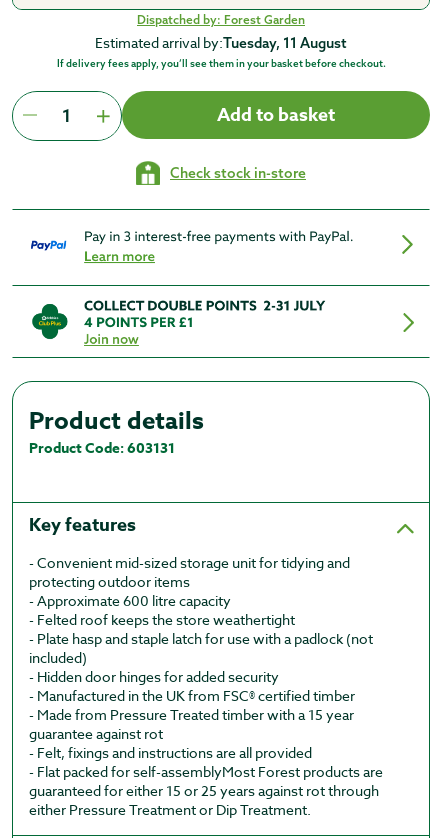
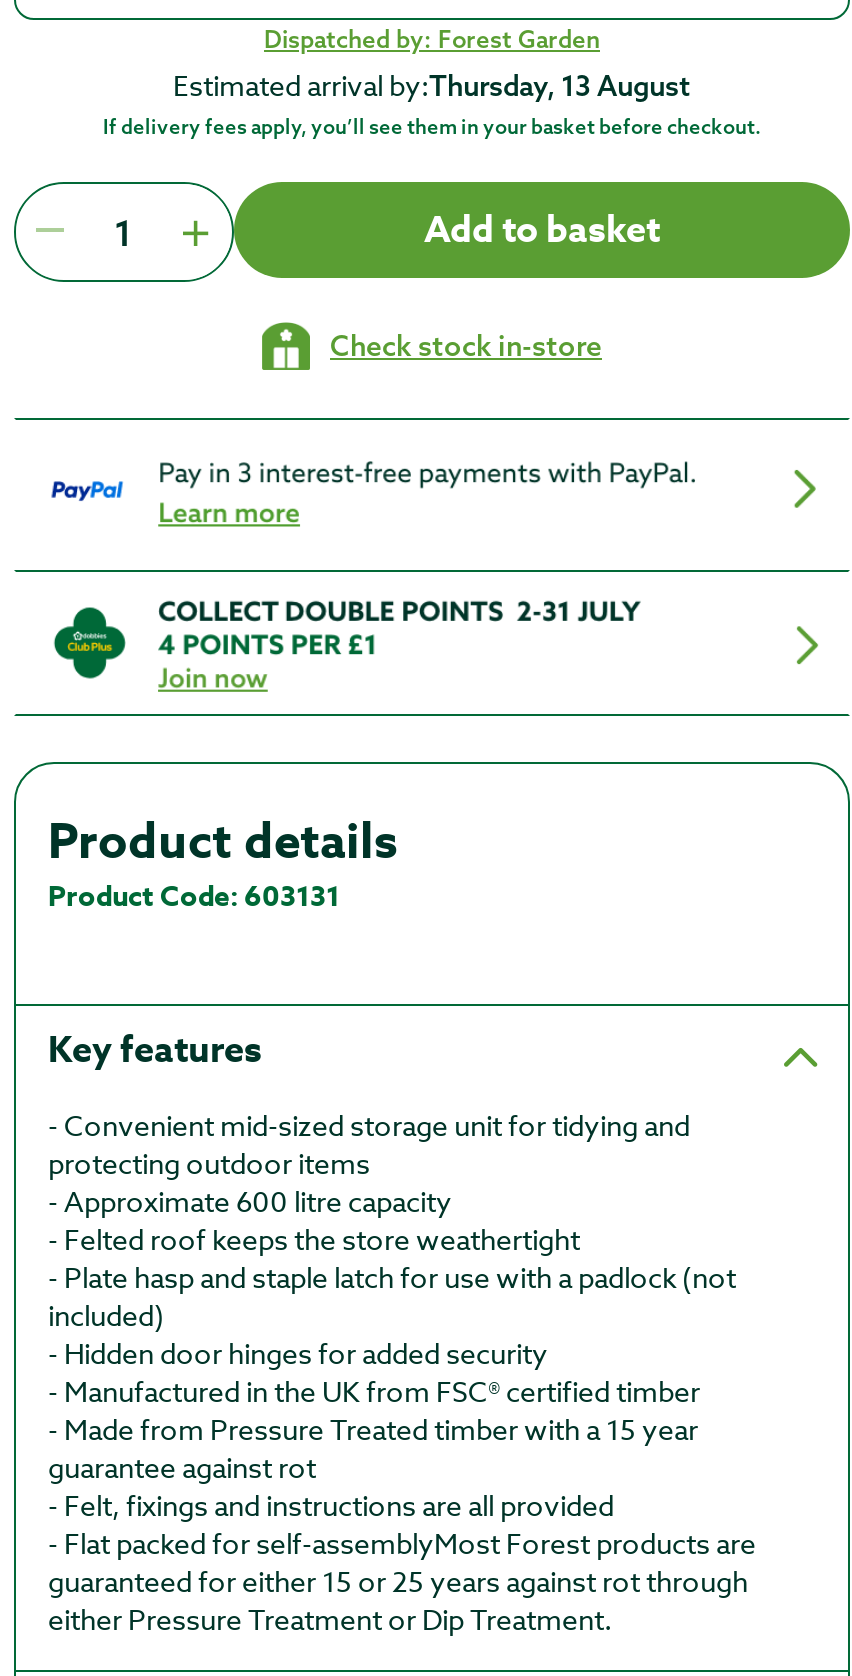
- Estimated arrival by:Tuesday, 11 August
+ Estimated arrival by:Thursday, 13 August
